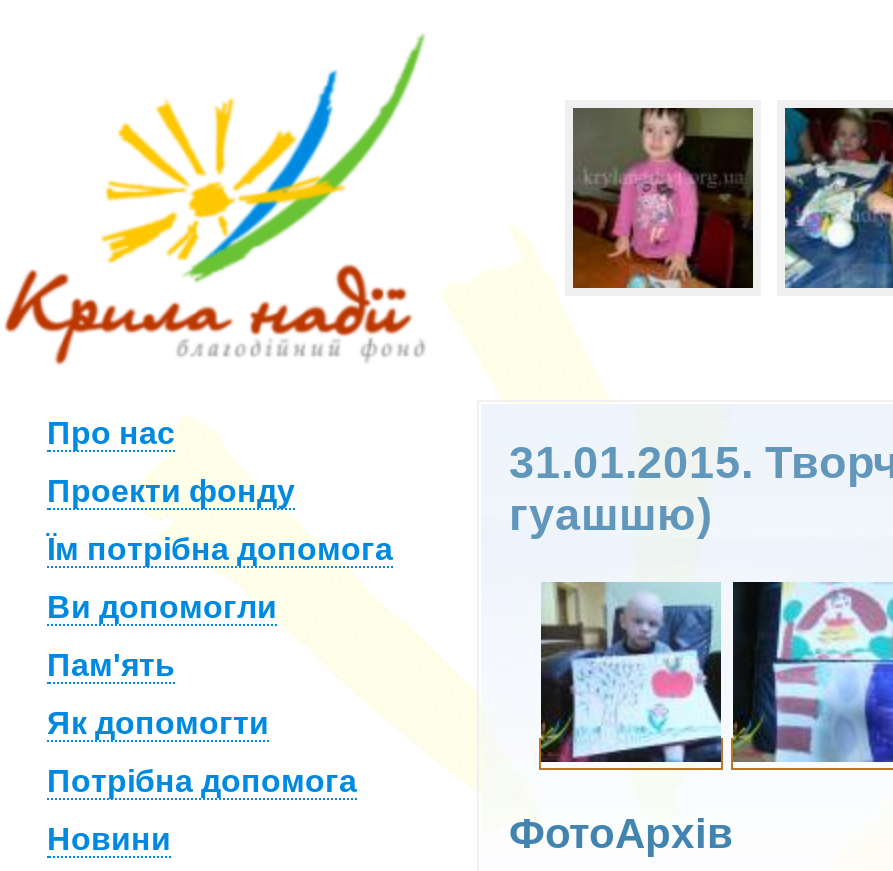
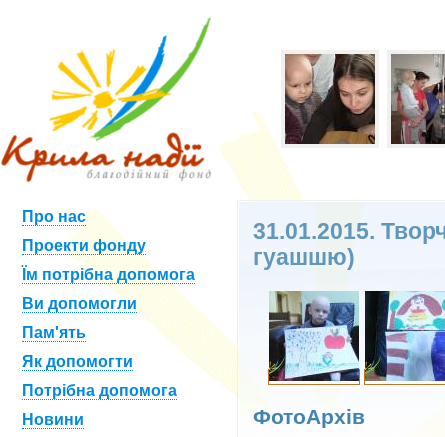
- [image]
+ [image]

- [image]
+ [image]
